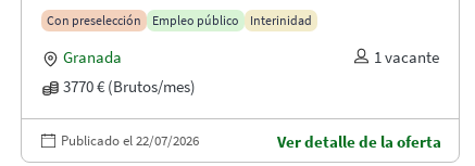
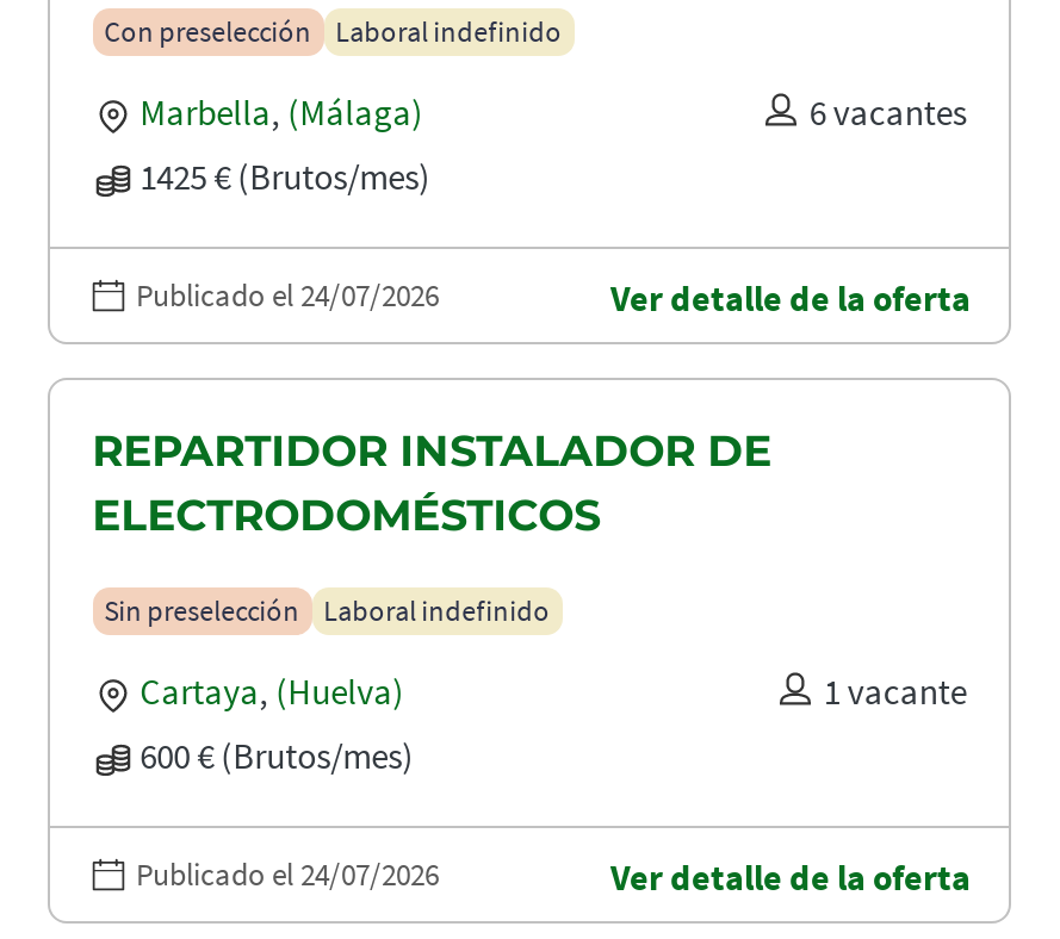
- Empleo público
- Interinidad
- Granada
+ Laboral indefinido
+ Marbella, (Málaga)
+ 6 vacantes
+ 1425 € (Brutos/mes)
+ Publicado el 24/07/2026
+ Ver detalle de la oferta
+ REPARTIDOR INSTALADOR DE
+ ELECTRODOMÉSTICOS
+ Sin preselección
+ Laboral indefinido
+ Cartaya, (Huelva)

- 3770 € (Brutos/mes)
+ 600 € (Brutos/mes)

- Publicado el 22/07/2026
+ Publicado el 24/07/2026
